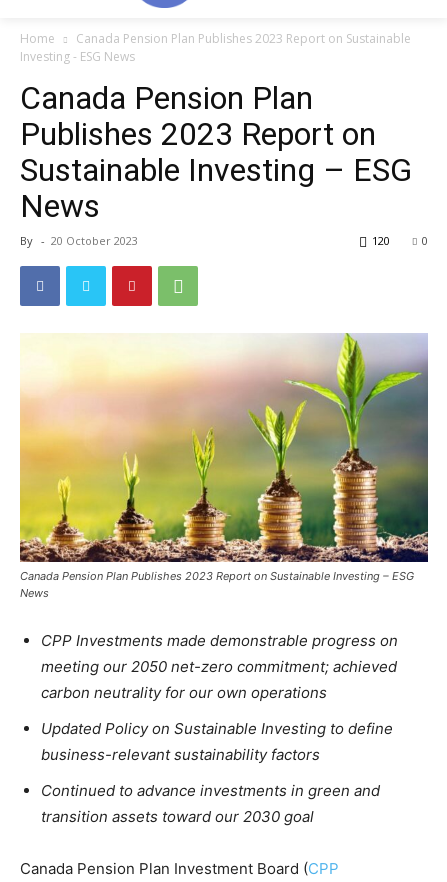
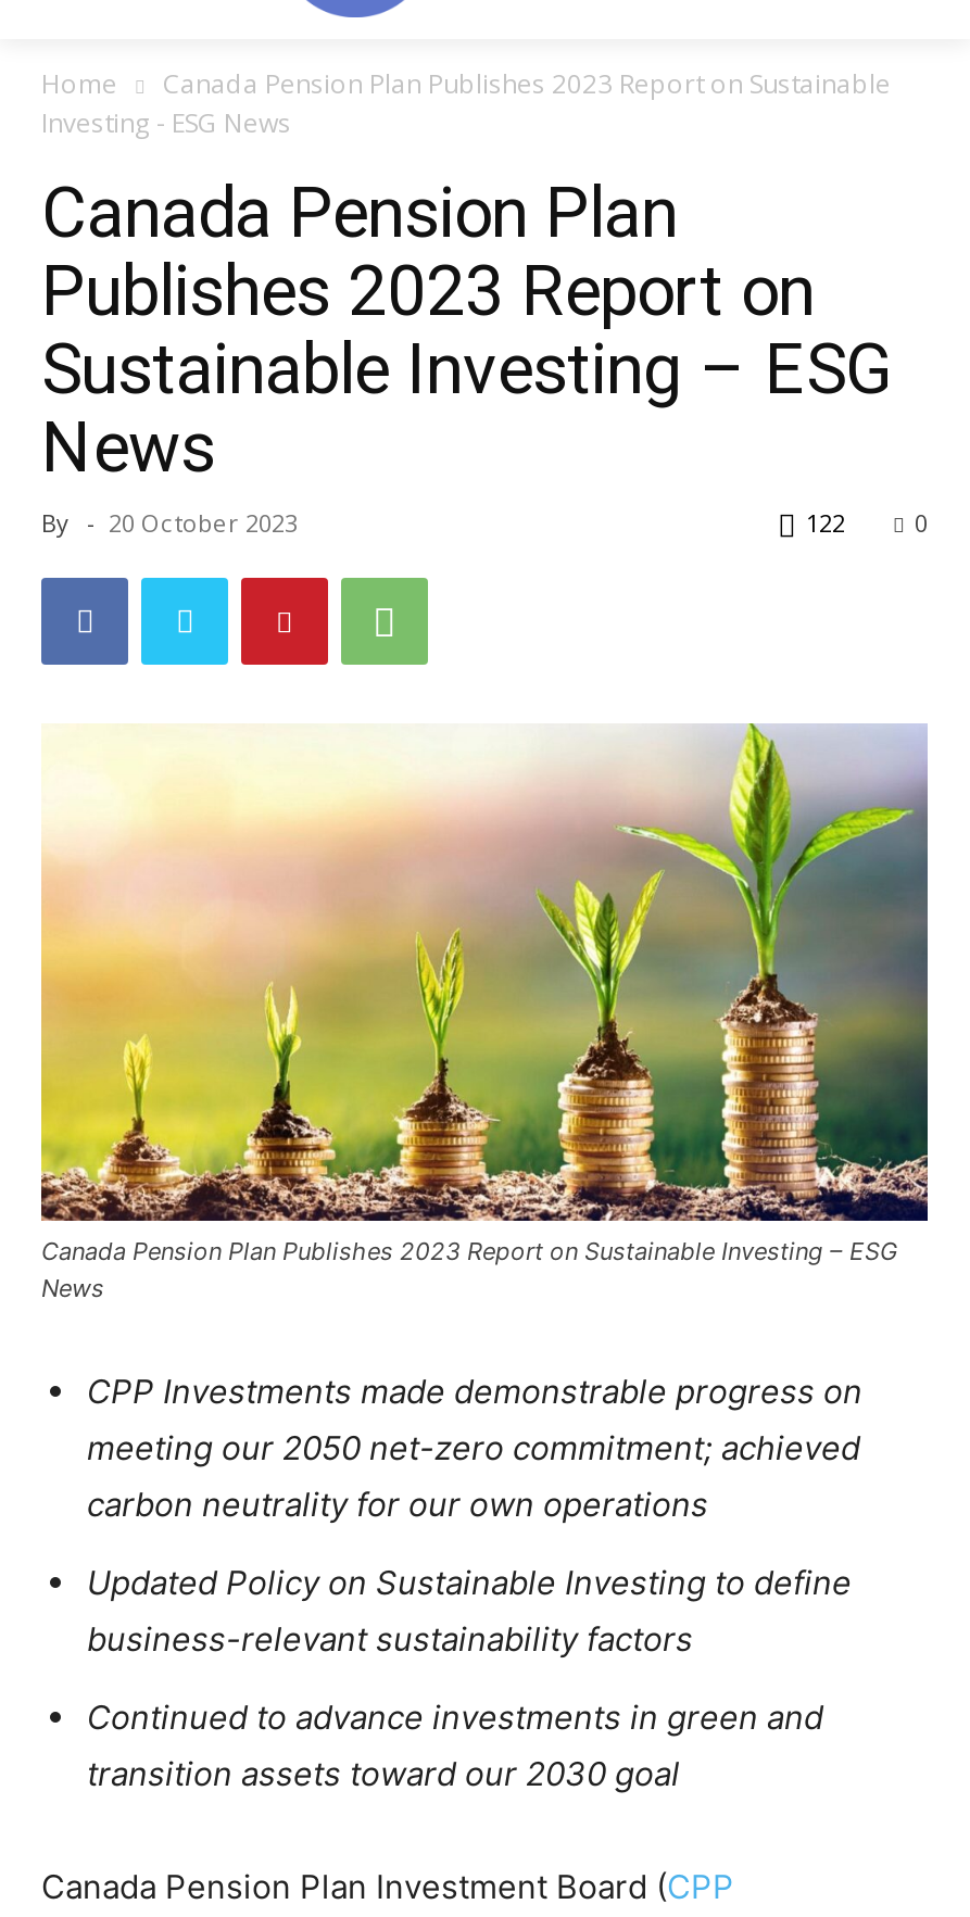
- 120
+ 122
